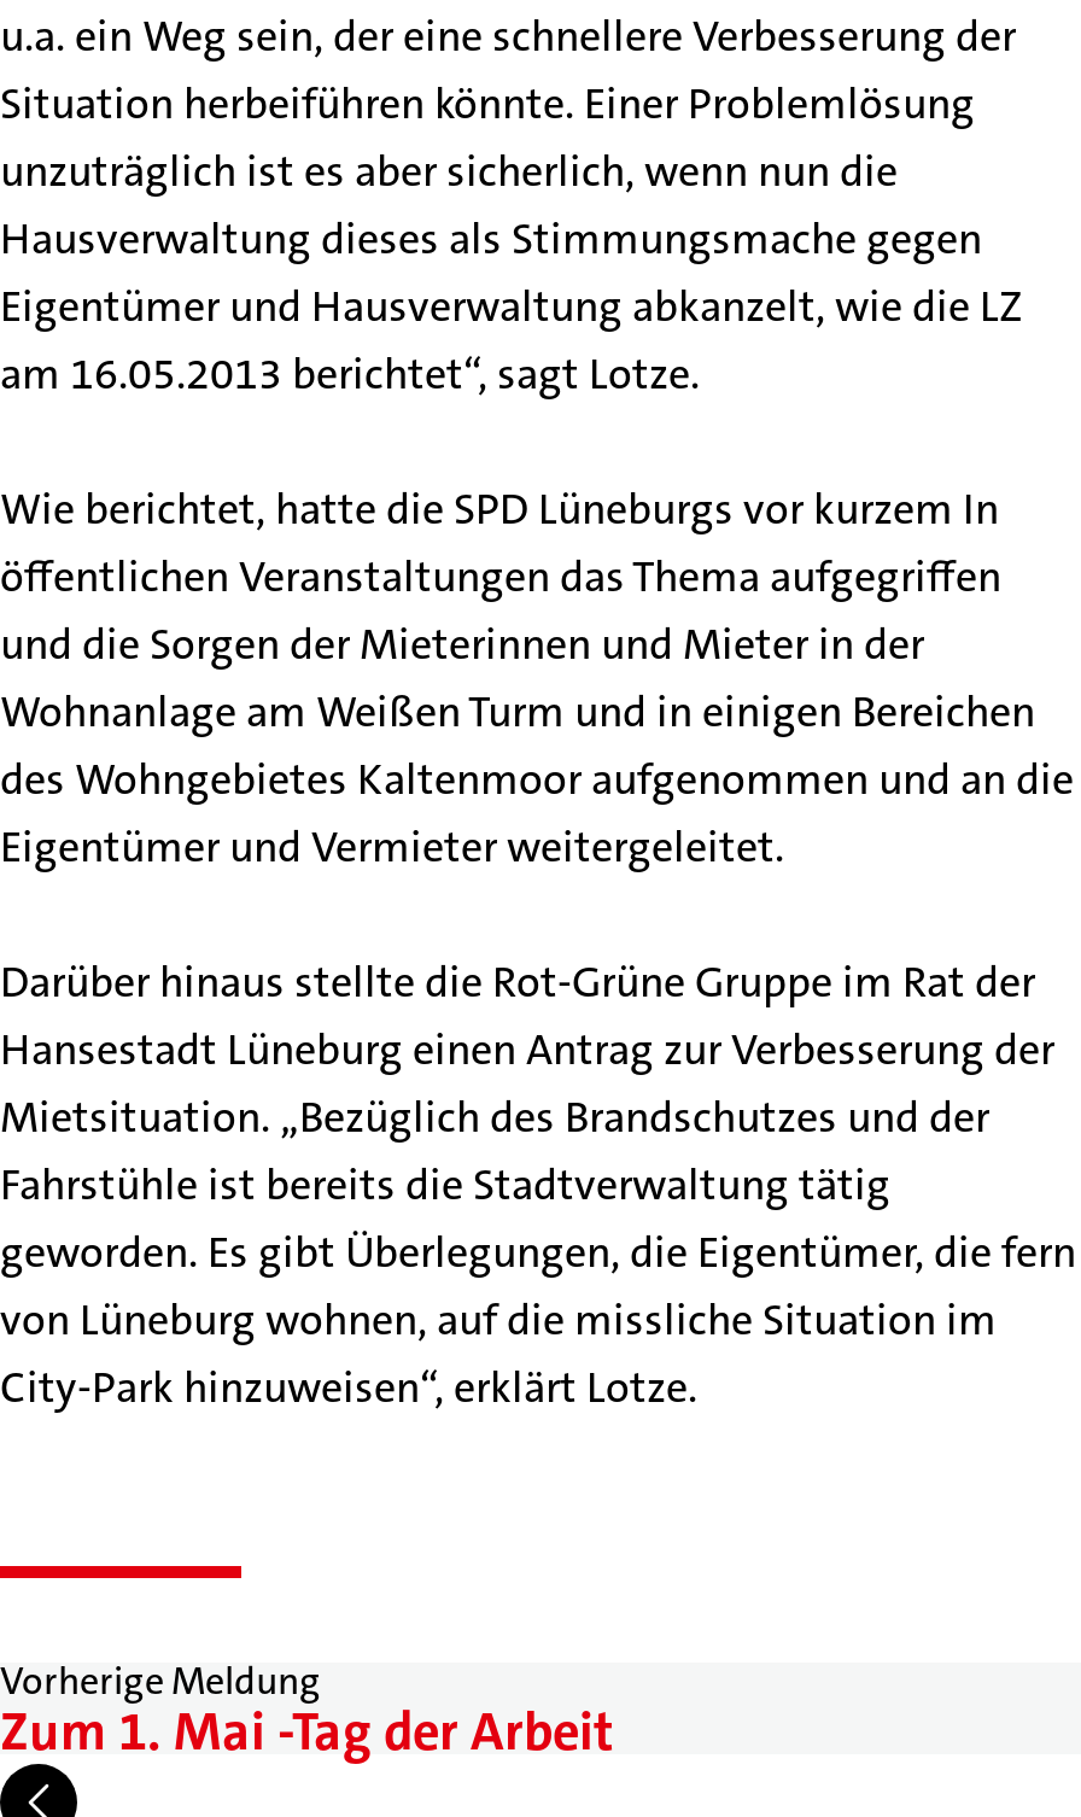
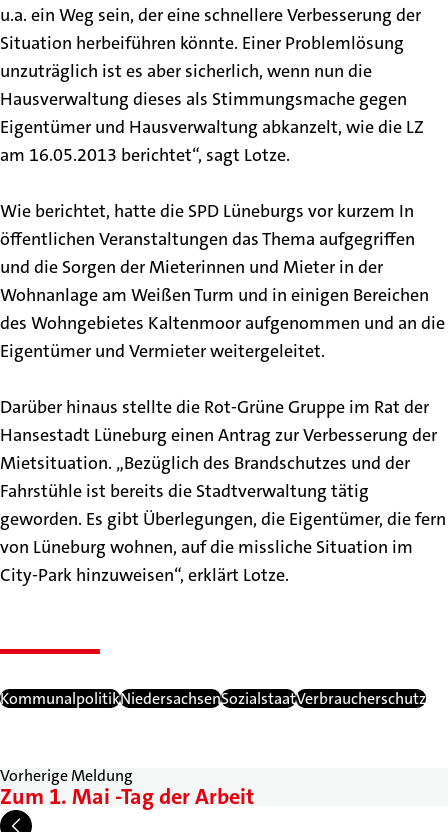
+ KommunalpolitikNiedersachsenSozialstaatVerbraucherschutz
